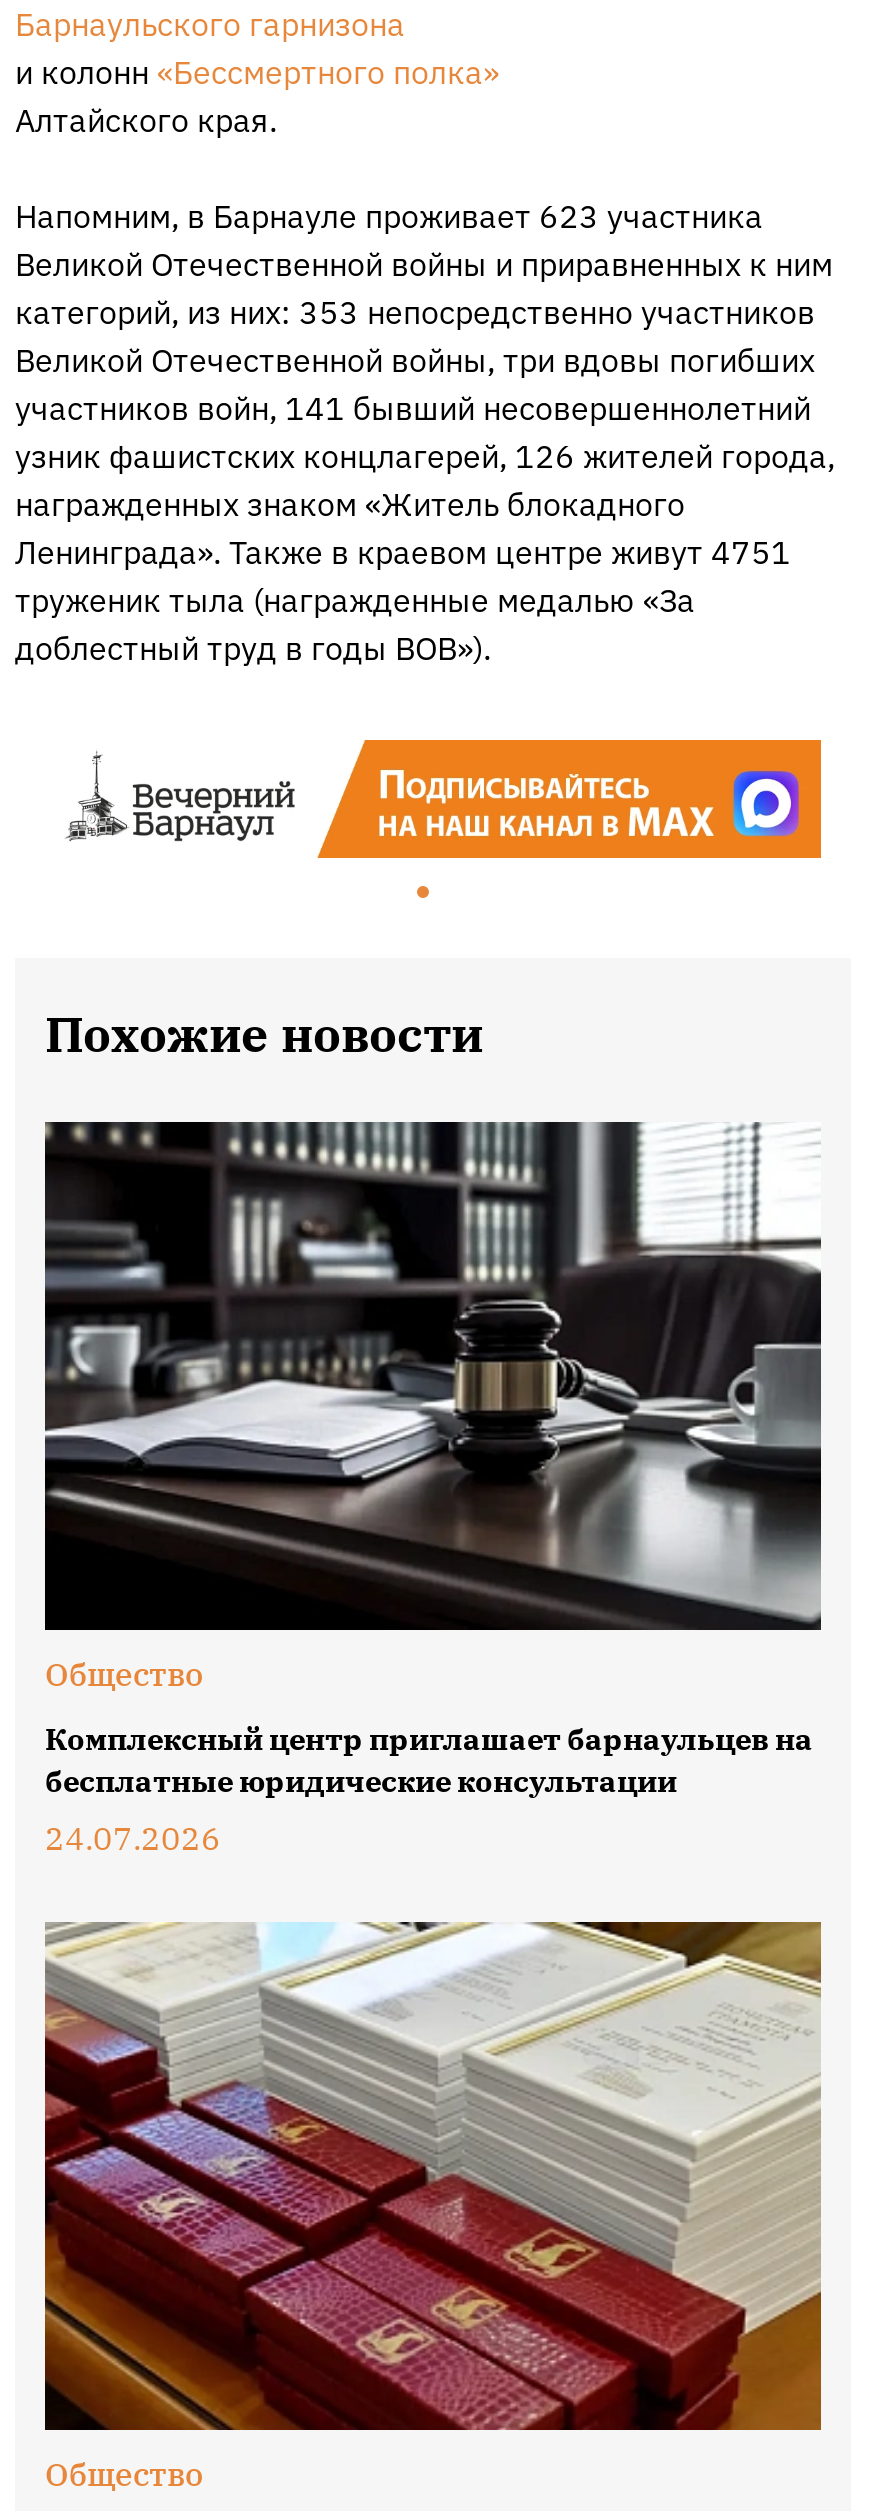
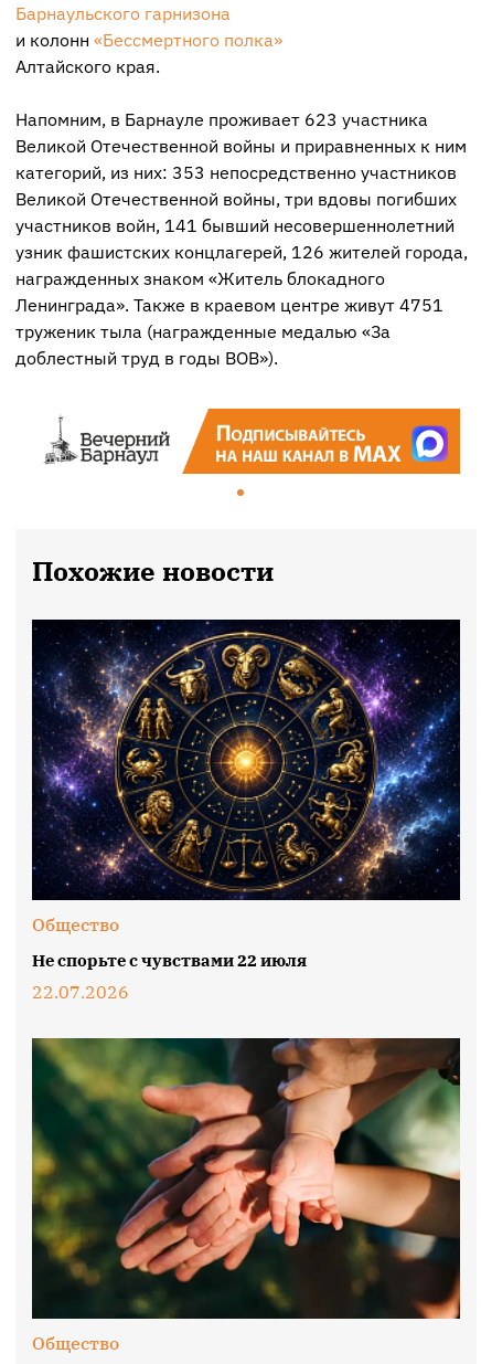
- [image]
+ [image]

- Комплексный центр приглашает барнаульцев на
- бесплатные юридические консультации
- 24.07.2026
+ Не спорьте с чувствами 22 июля
+ 22.07.2026

- [image]
+ [image]
